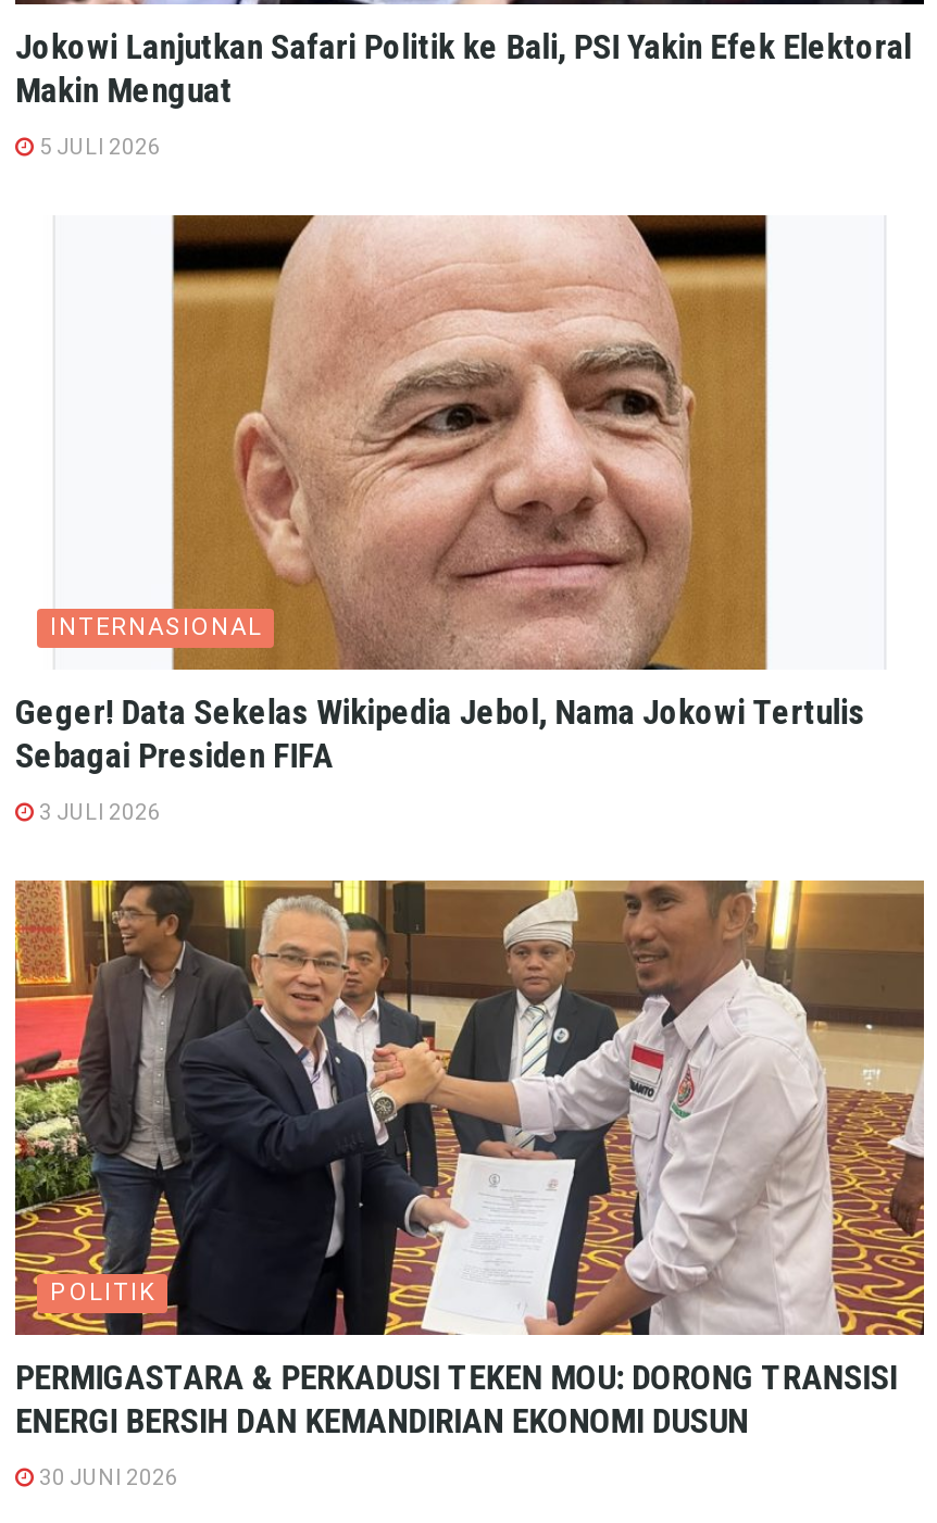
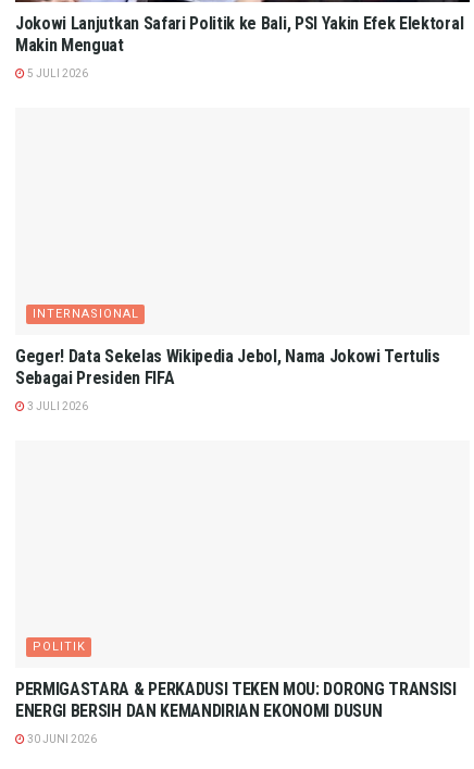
- [image]

- [image]
